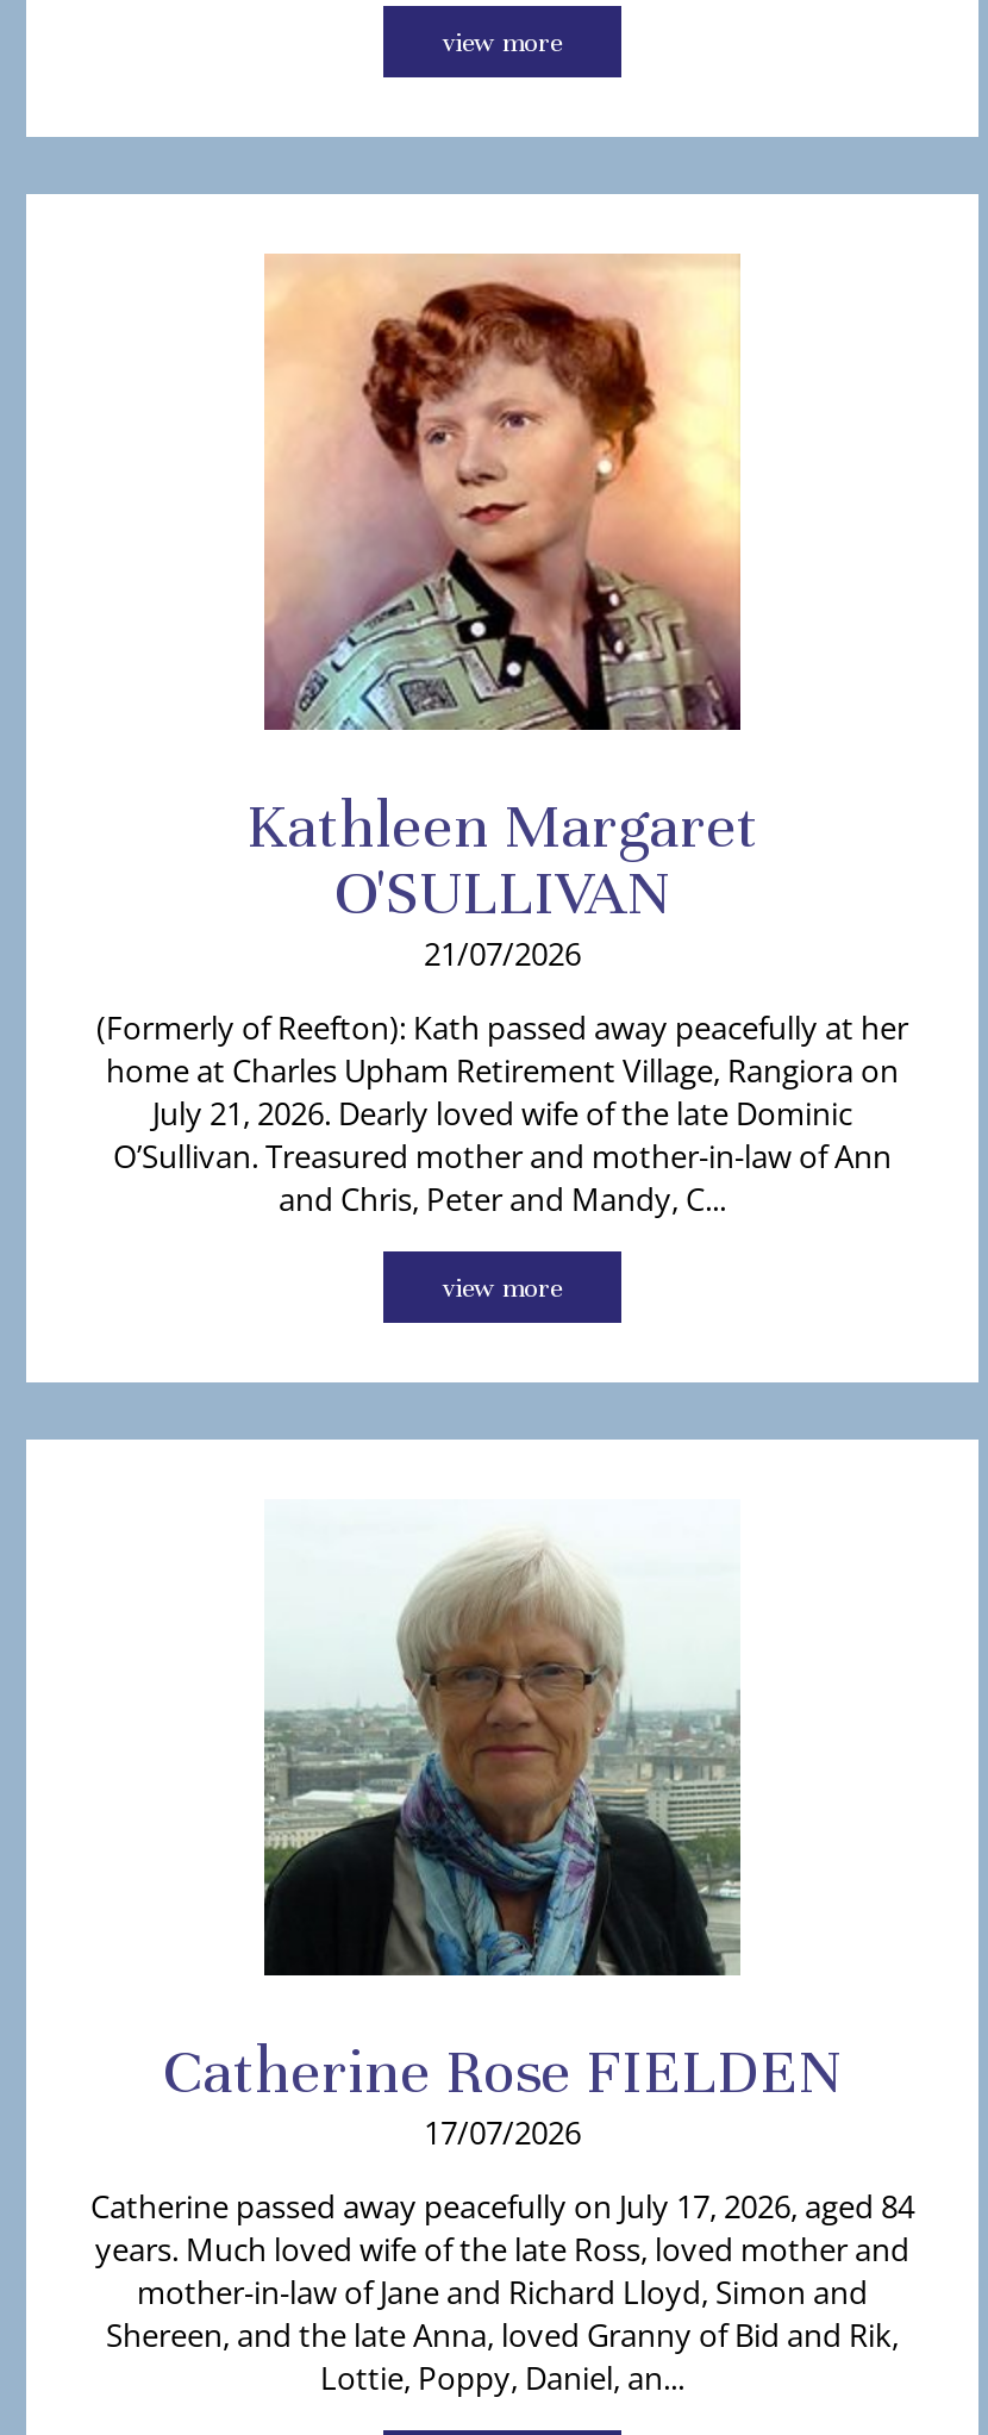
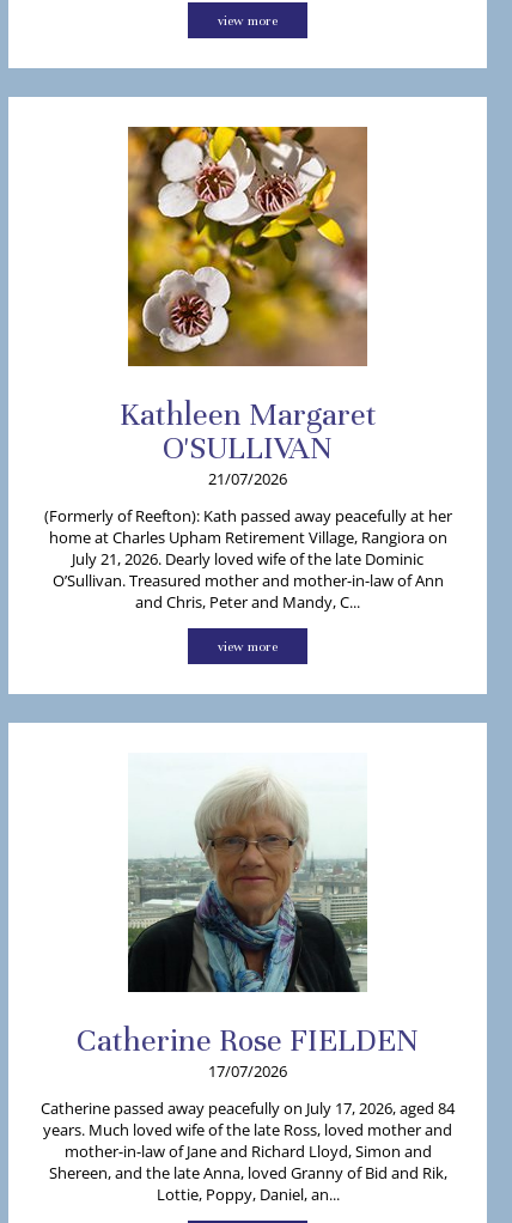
- [image]
+ [image]
